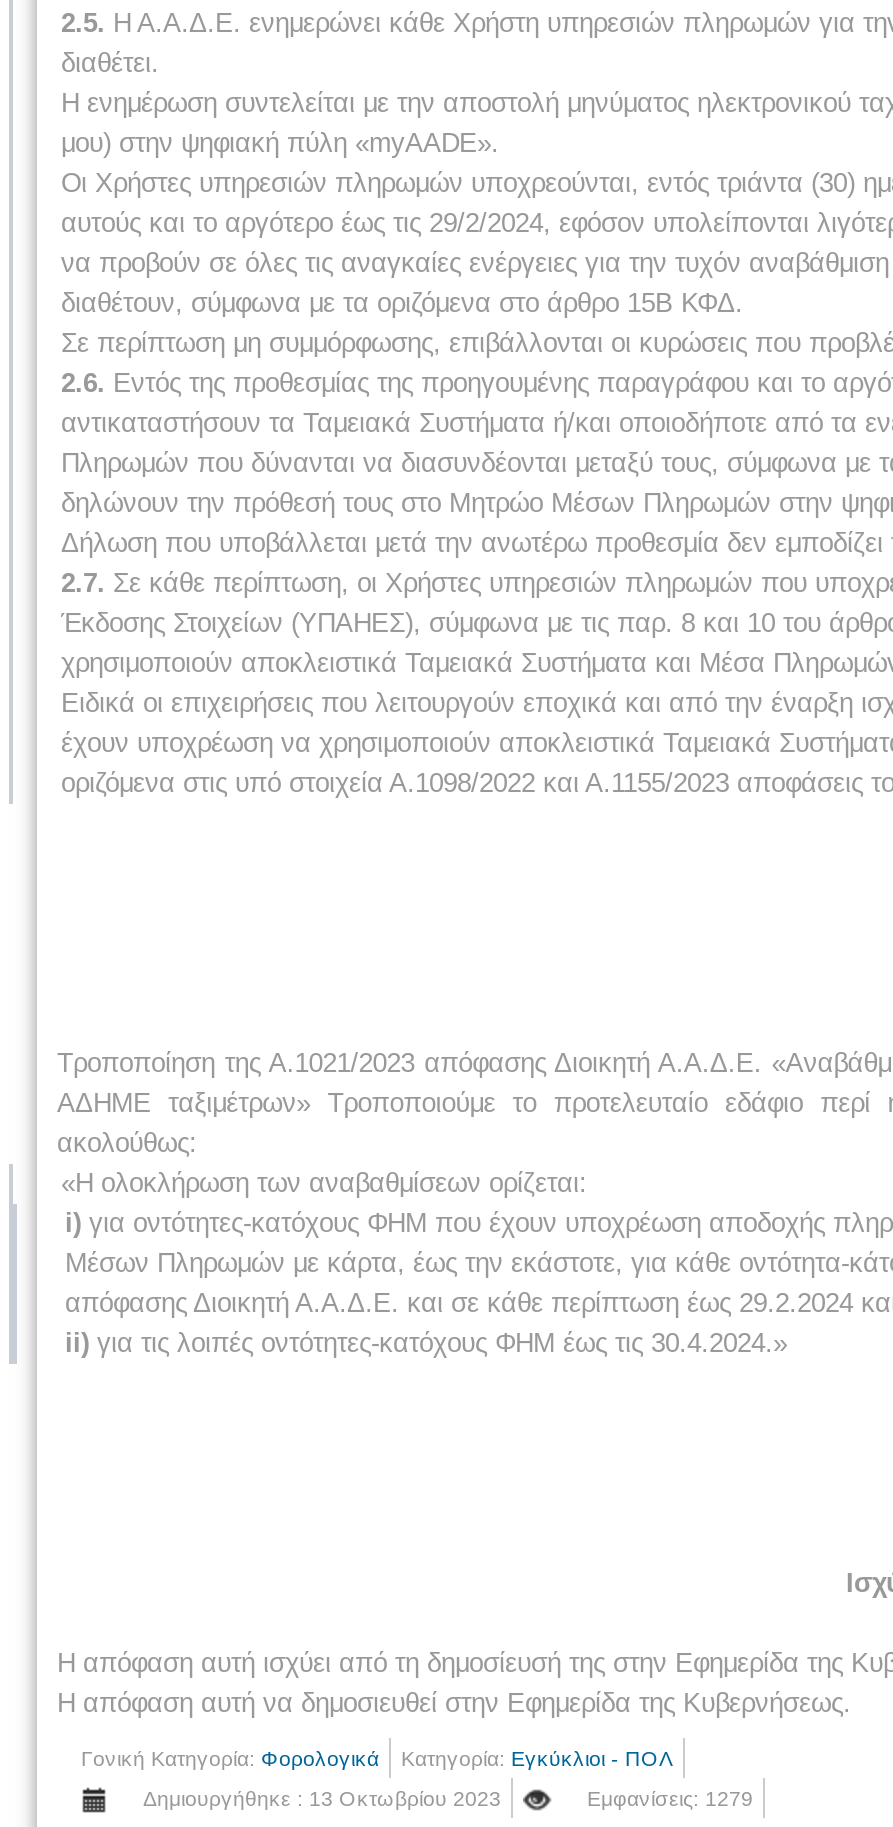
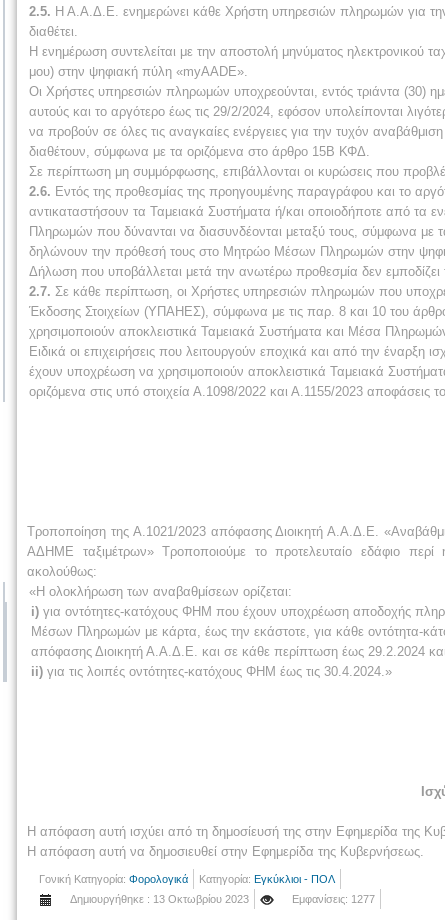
- Εμφανίσεις: 1279
+ Εμφανίσεις: 1277
